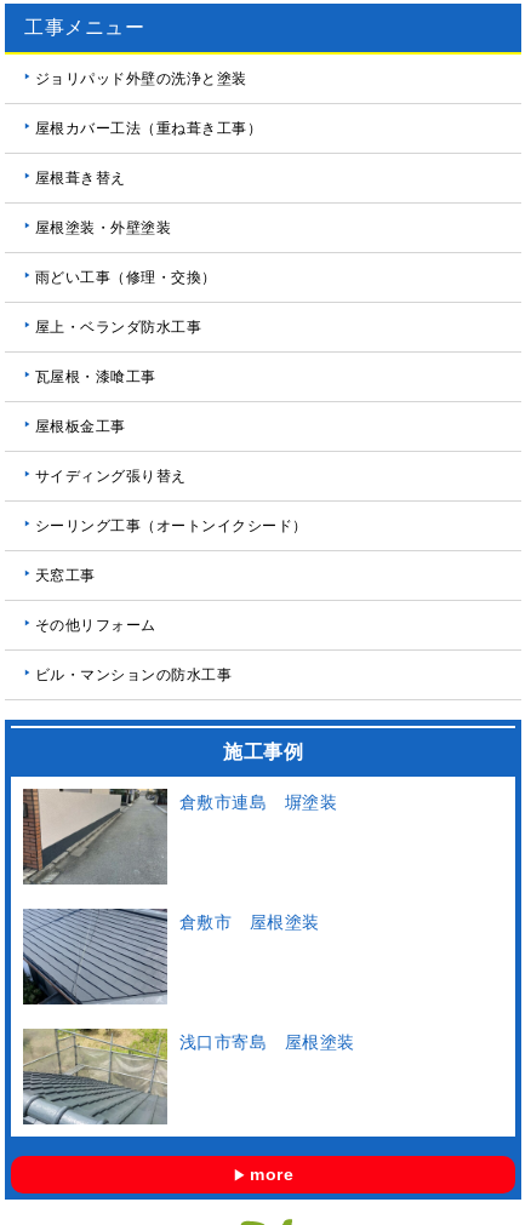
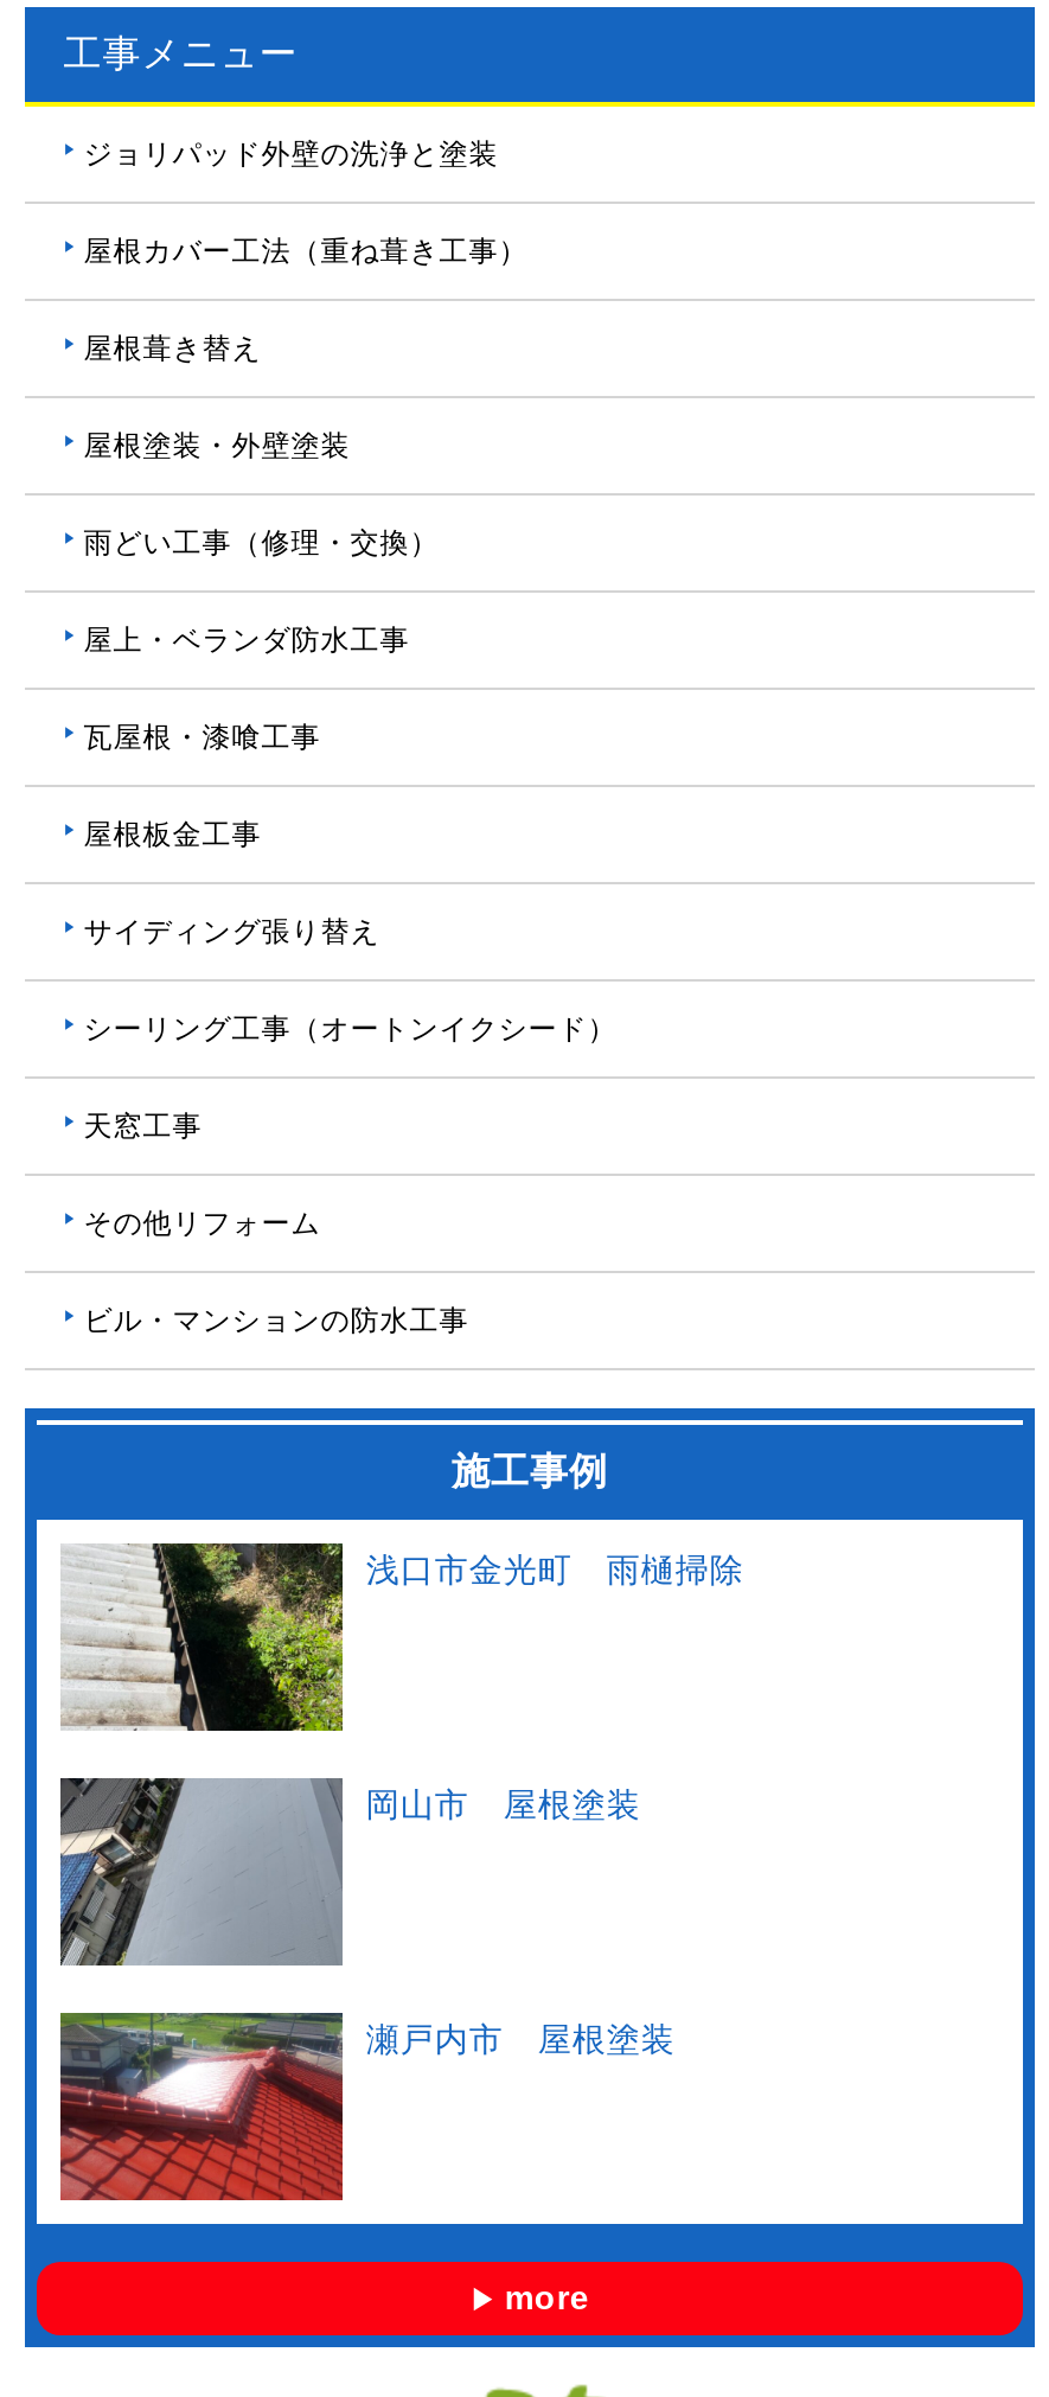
- [image]
- 倉敷市連島 塀塗装
+ [image]
+ 浅口市金光町 雨樋掃除

- [image]
- 倉敷市 屋根塗装
+ [image]
+ 岡山市 屋根塗装

- [image]
- 浅口市寄島 屋根塗装
+ [image]
+ 瀬戸内市 屋根塗装
